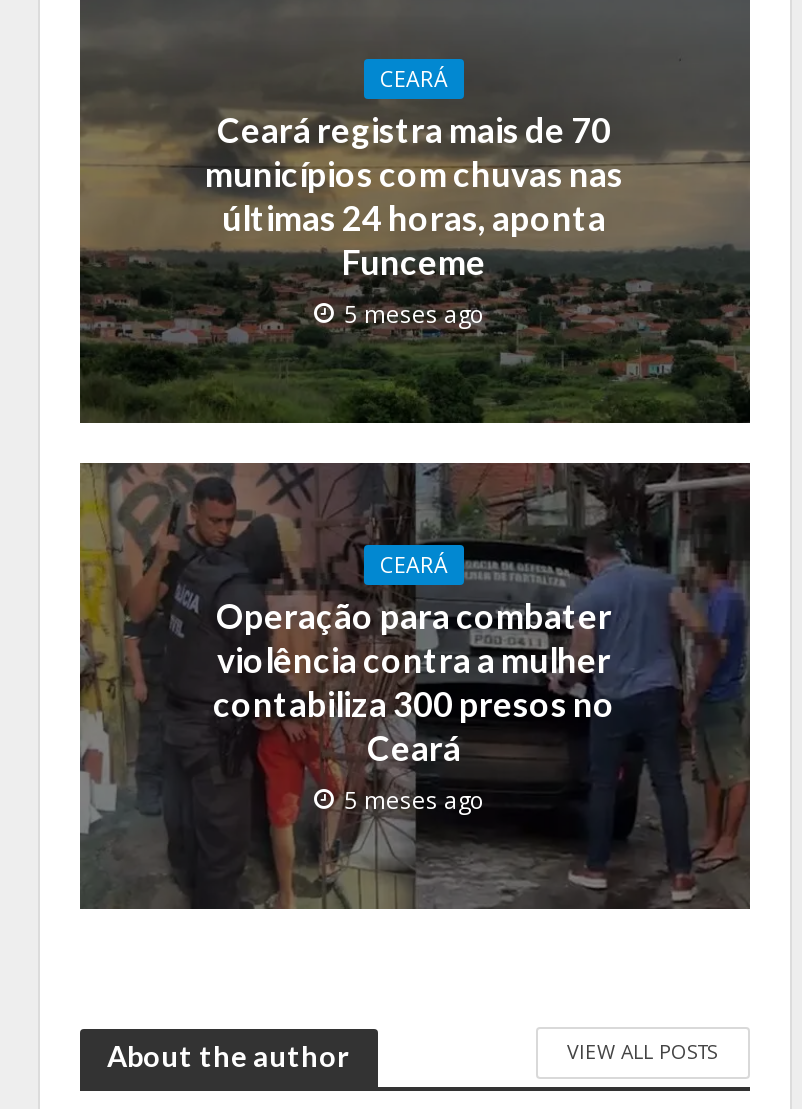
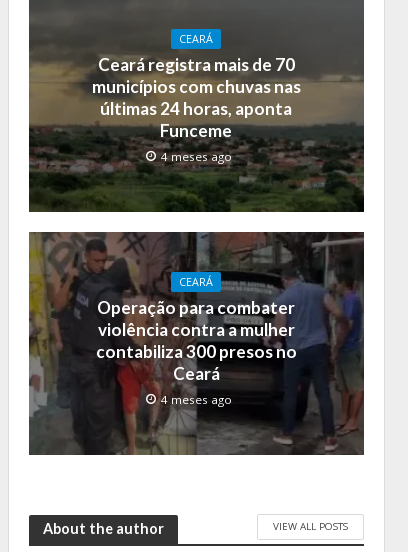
- 5 meses ago
+ 4 meses ago

- 5 meses ago
+ 4 meses ago
